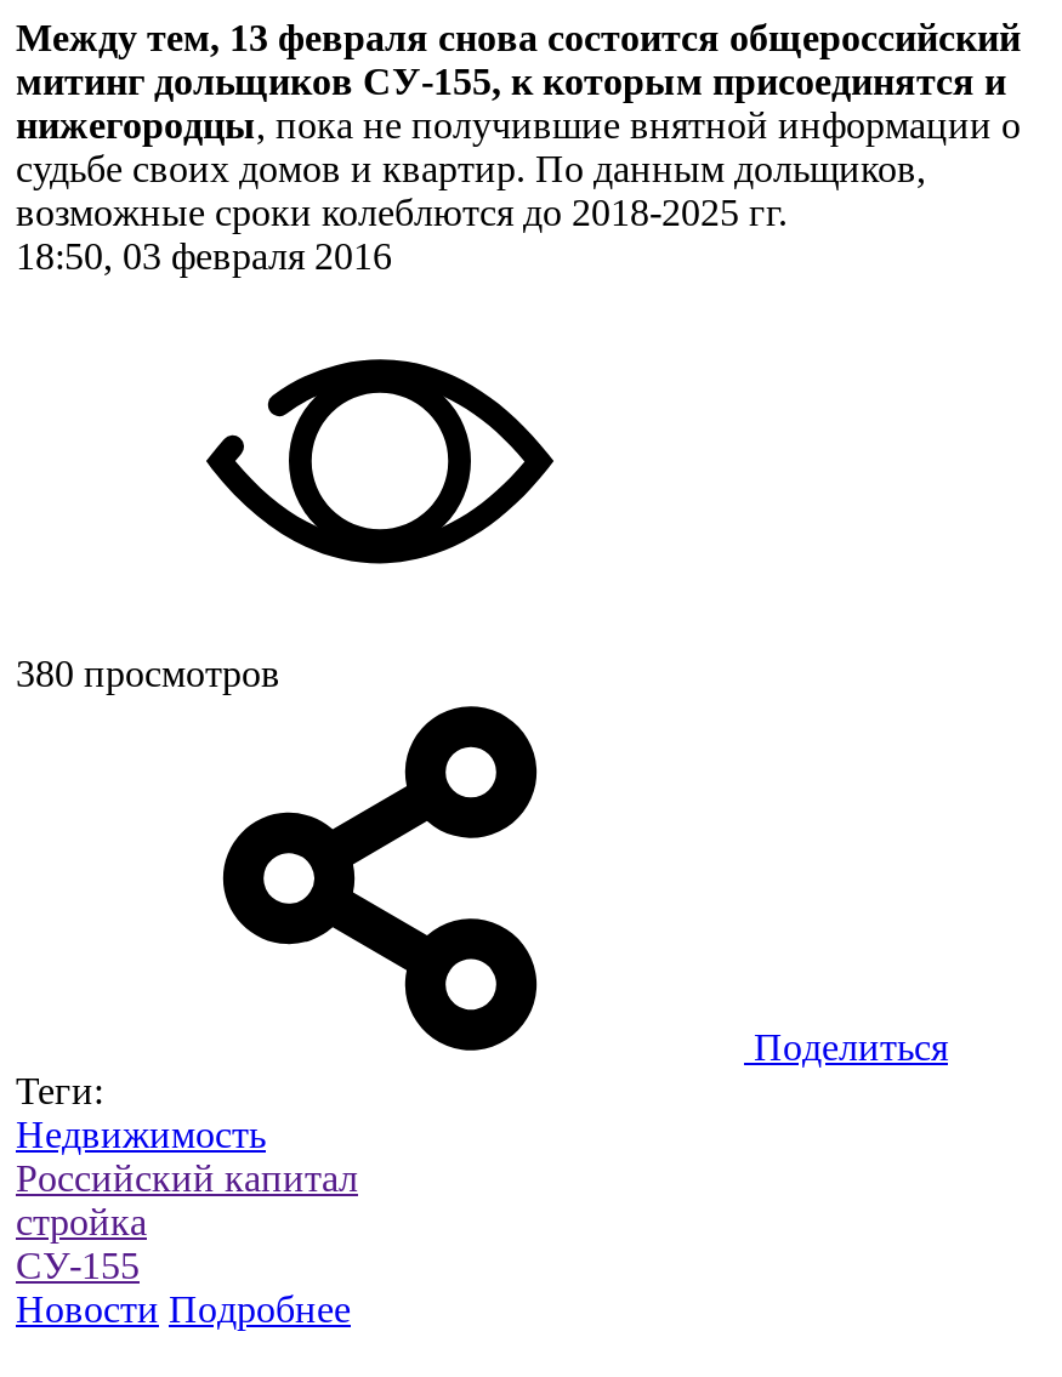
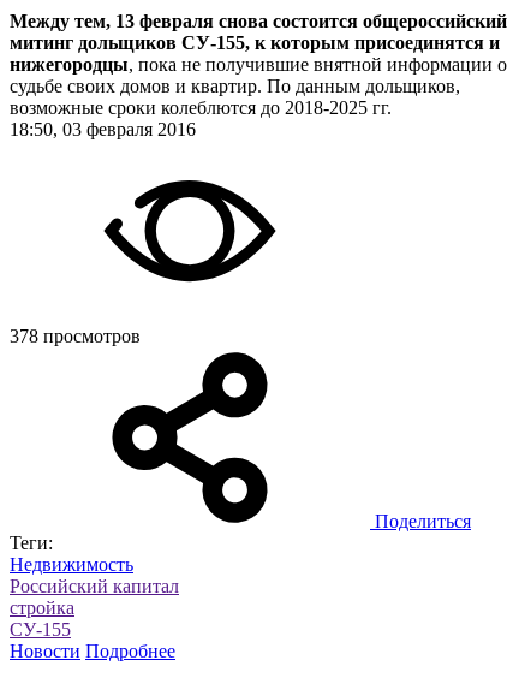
- 380 просмотров
+ 378 просмотров
